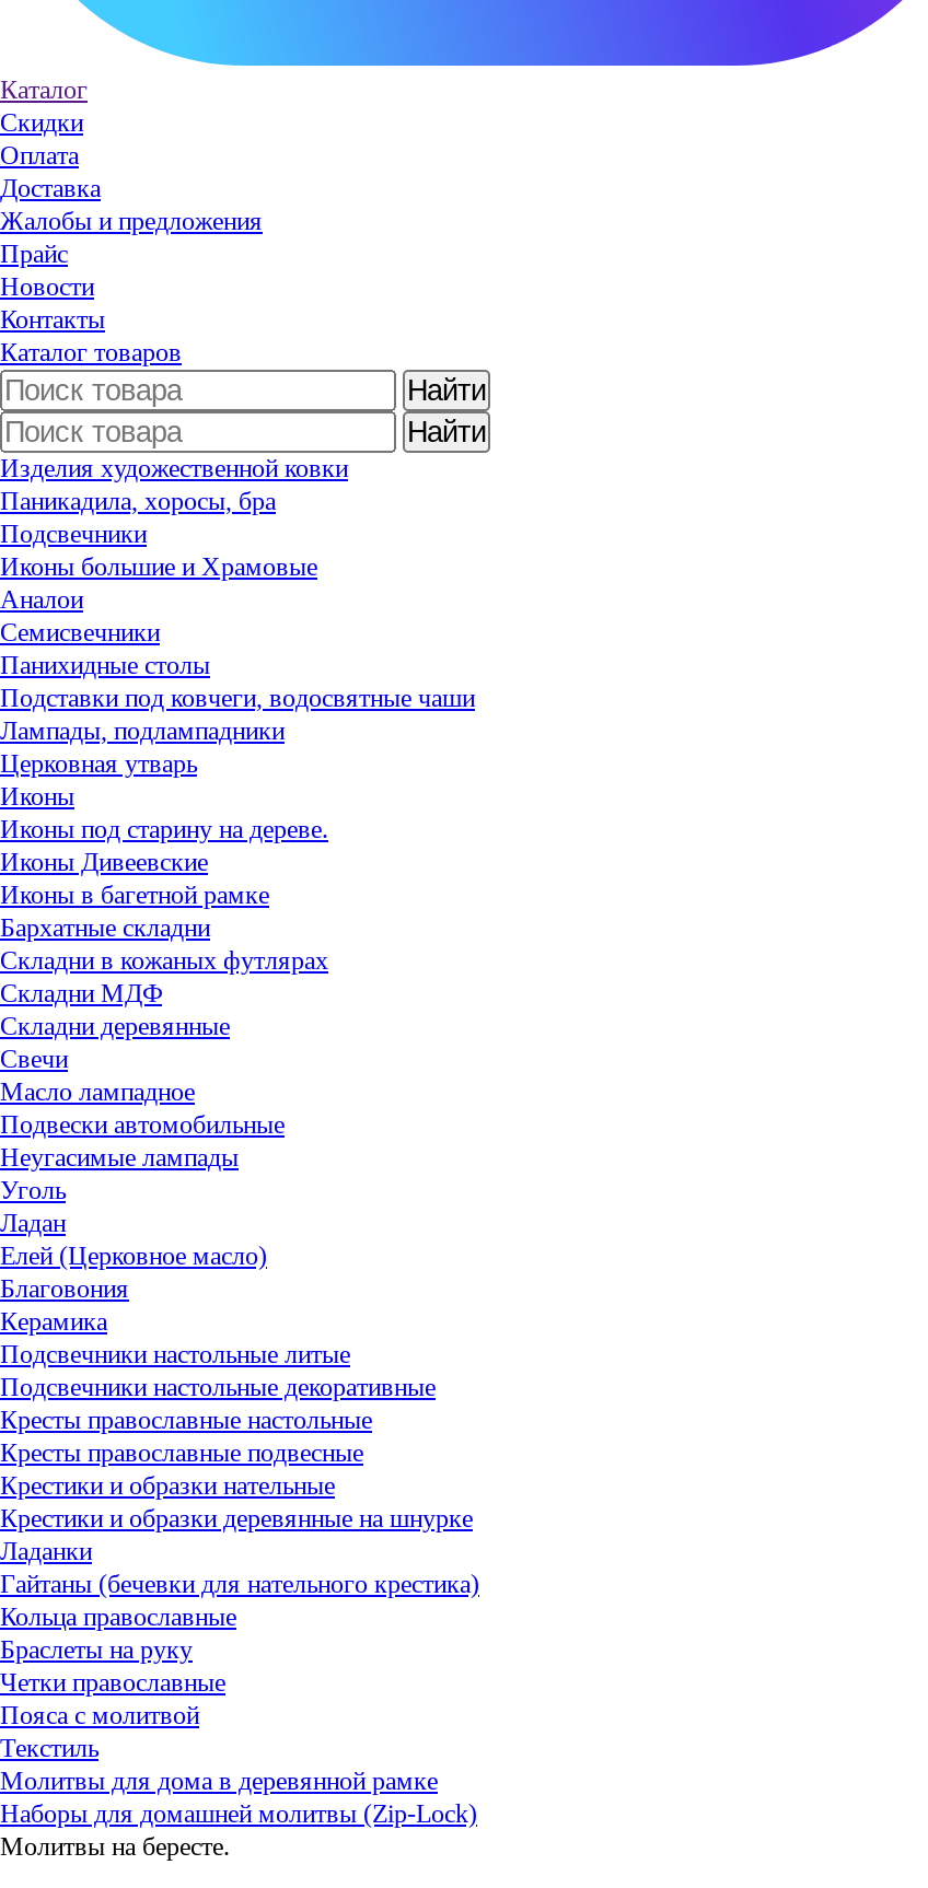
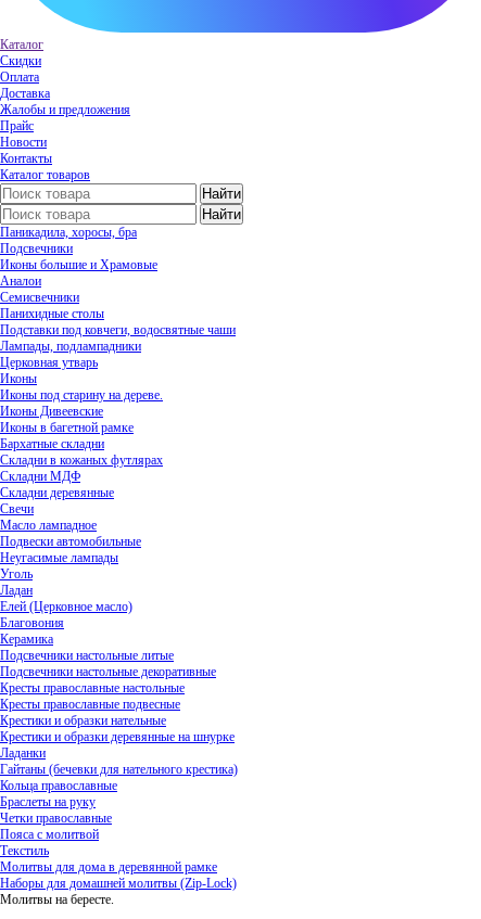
- Изделия художественной ковки
